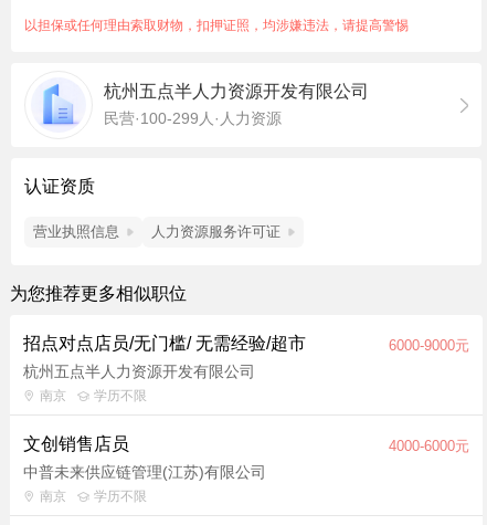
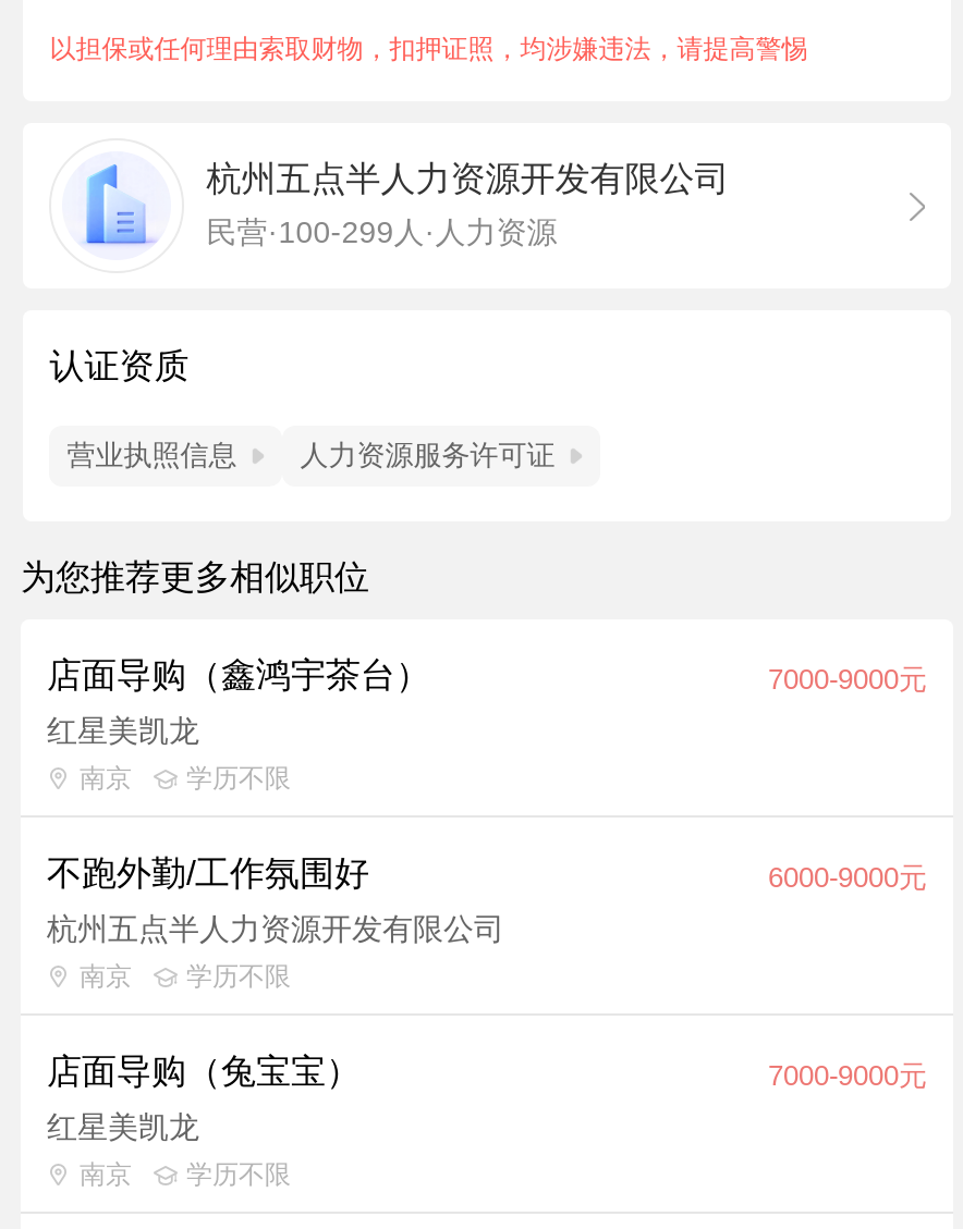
- 招点对点店员/无门槛/ 无需经验/超市
+ 店面导购（鑫鸿宇茶台）
+ 7000-9000元
+ 红星美凯龙
+ 南京
+ 学历不限
+ 不跑外勤/工作氛围好

- 文创销售店员
- 4000-6000元
+ 店面导购（兔宝宝）
+ 7000-9000元

- 中普未来供应链管理(江苏)有限公司
+ 红星美凯龙
